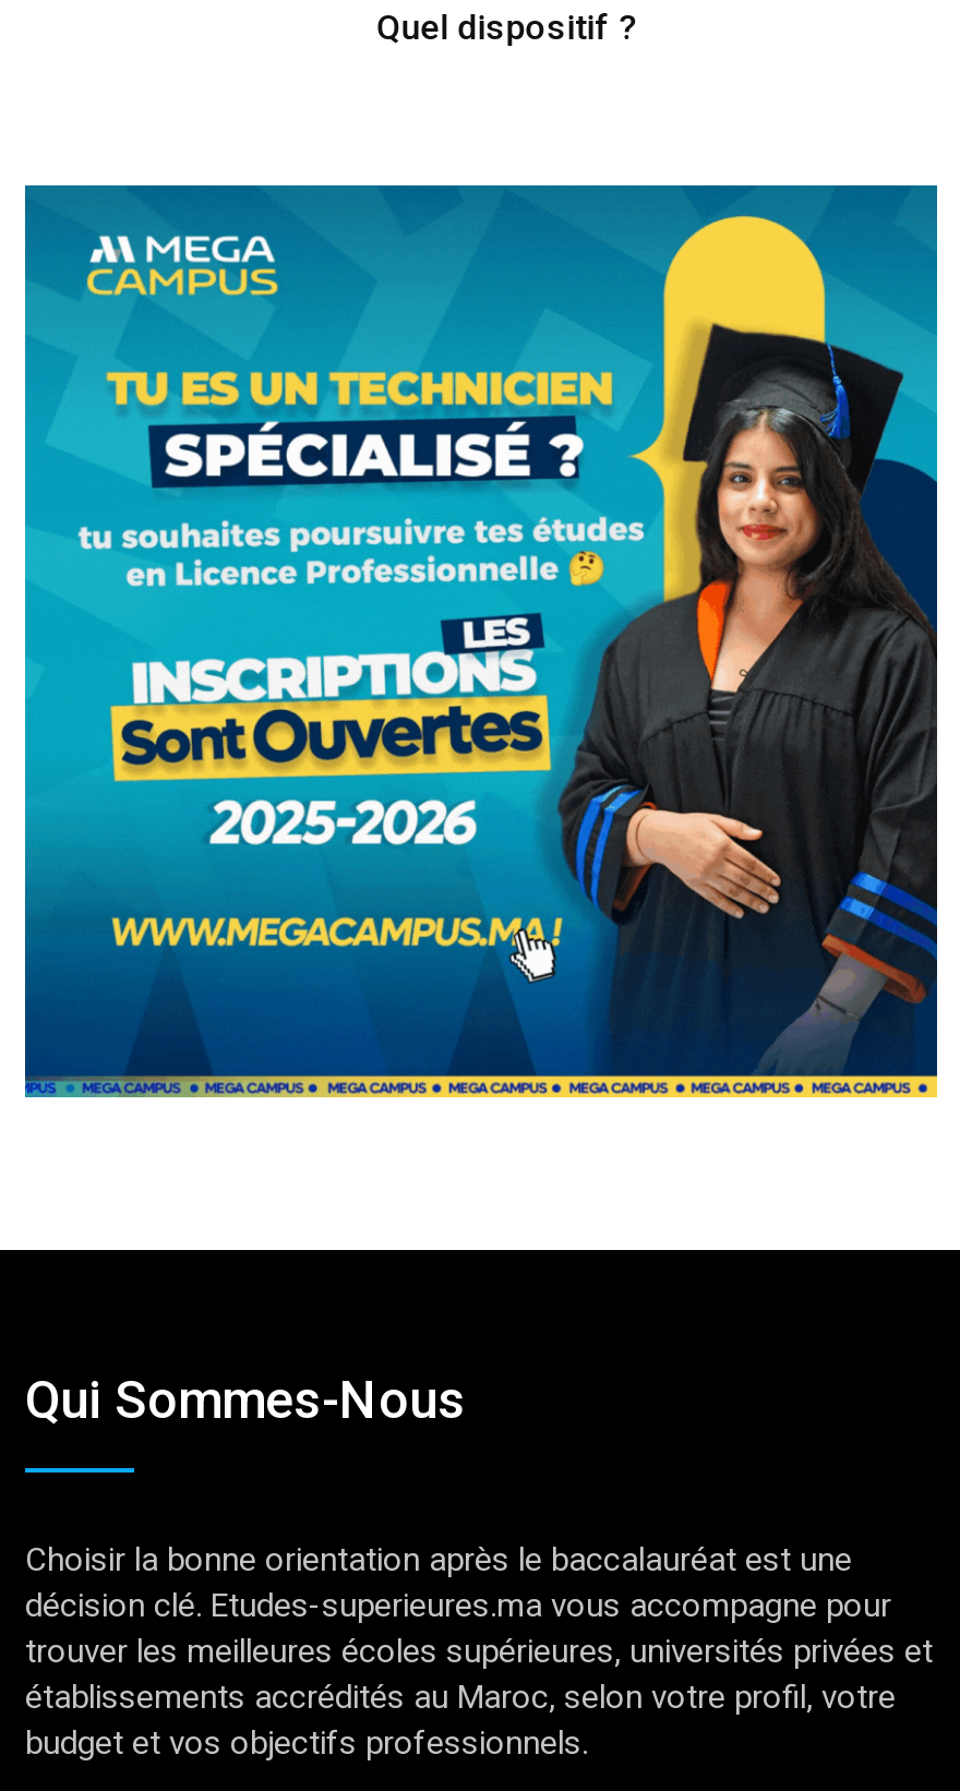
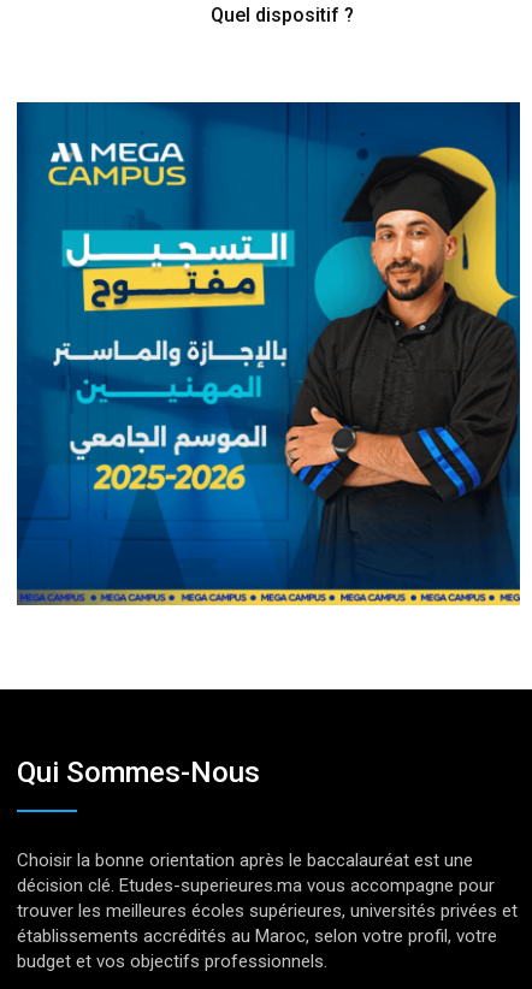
- [image]
+ [image]
